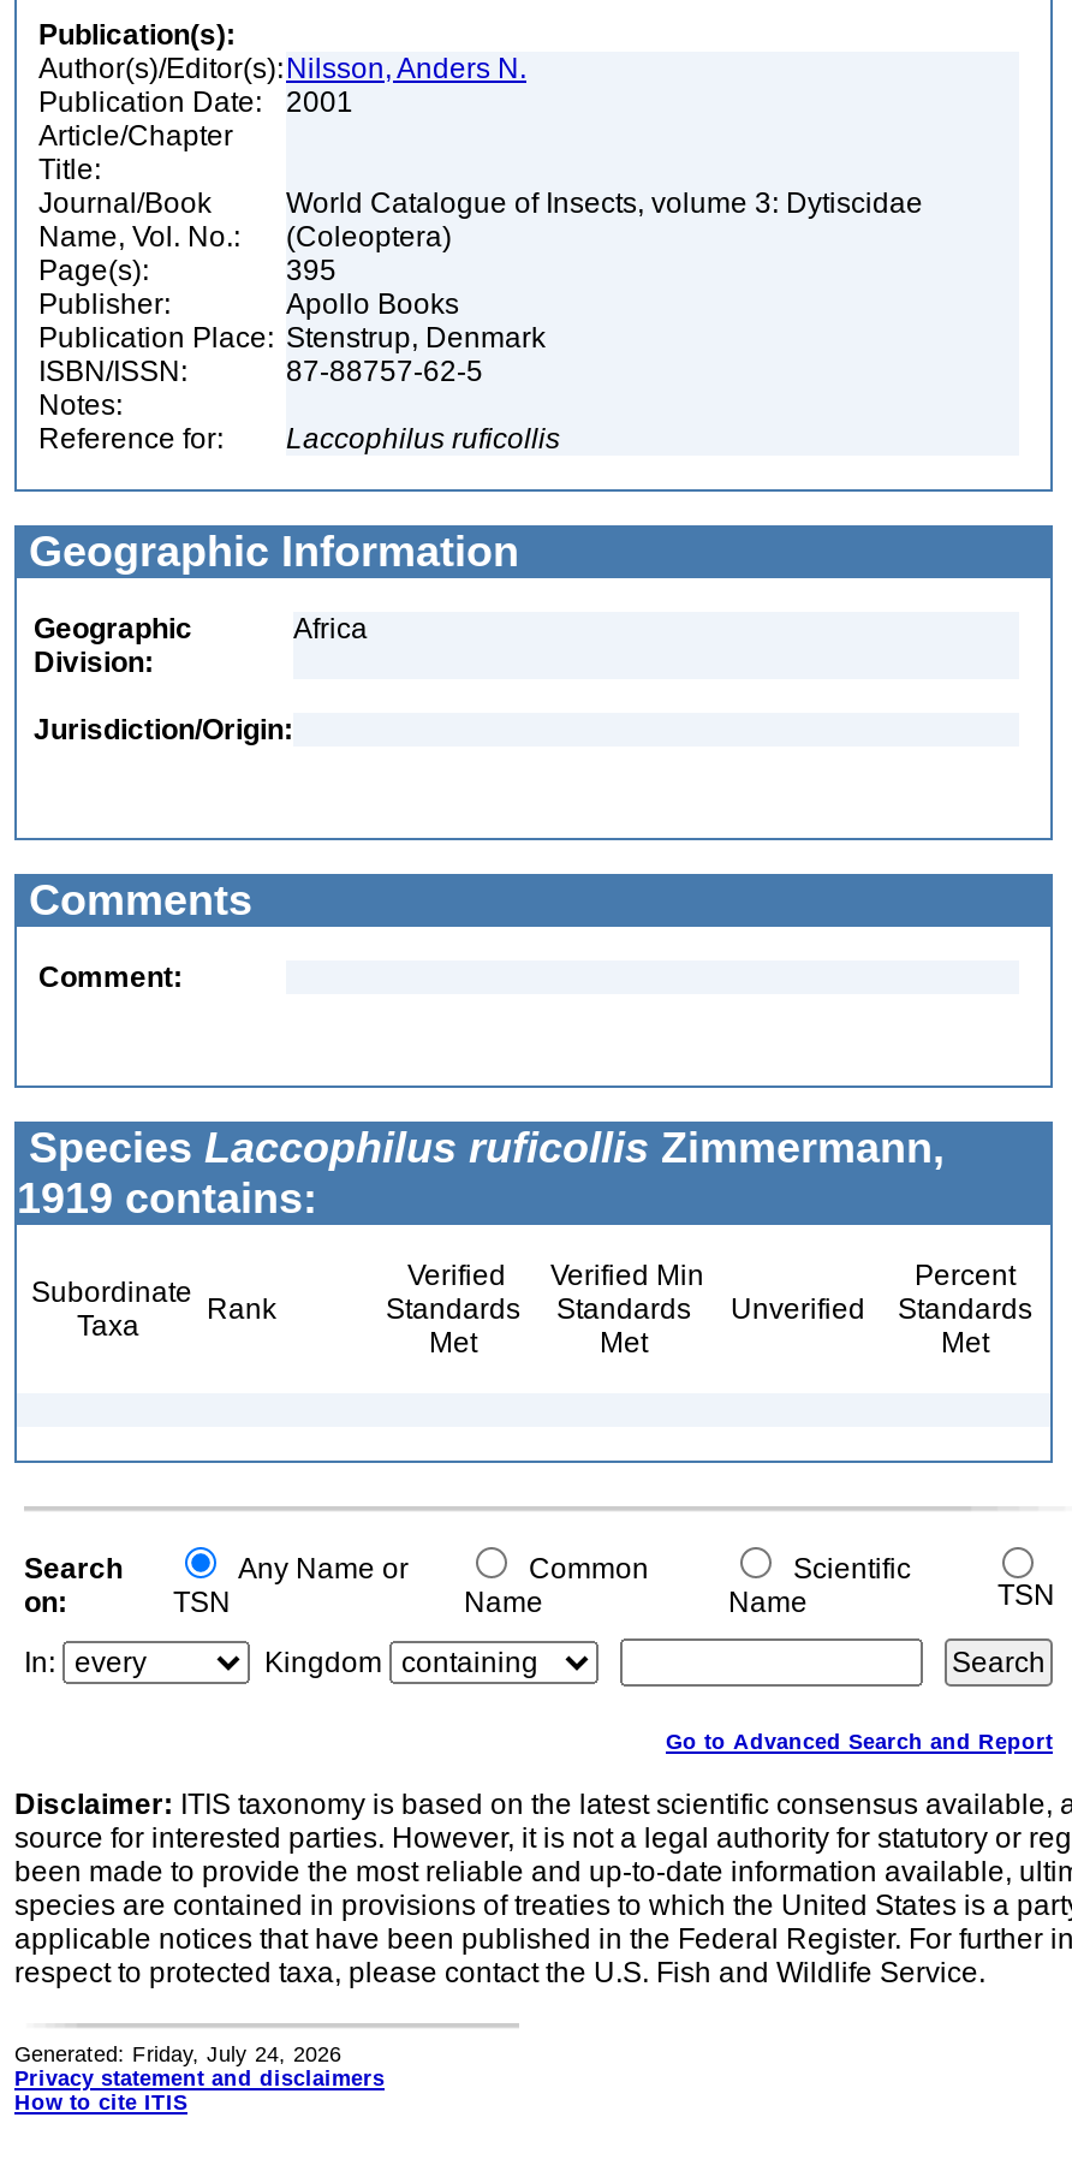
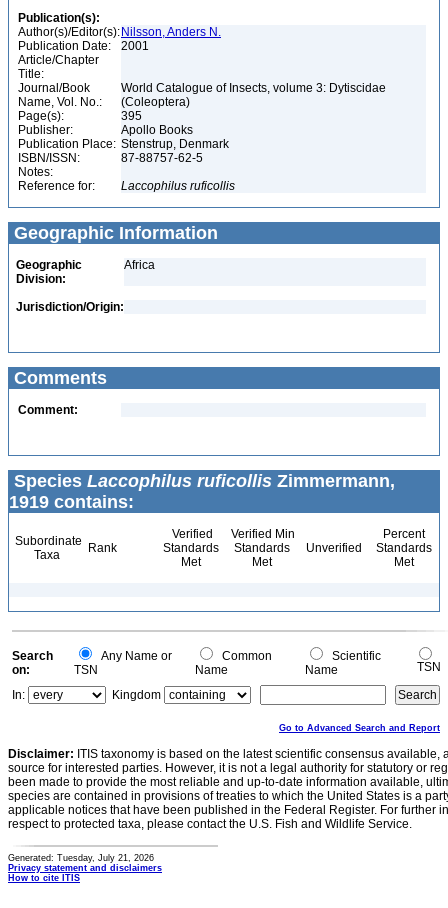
- Generated: Friday, July 24, 2026
+ Generated: Tuesday, July 21, 2026
